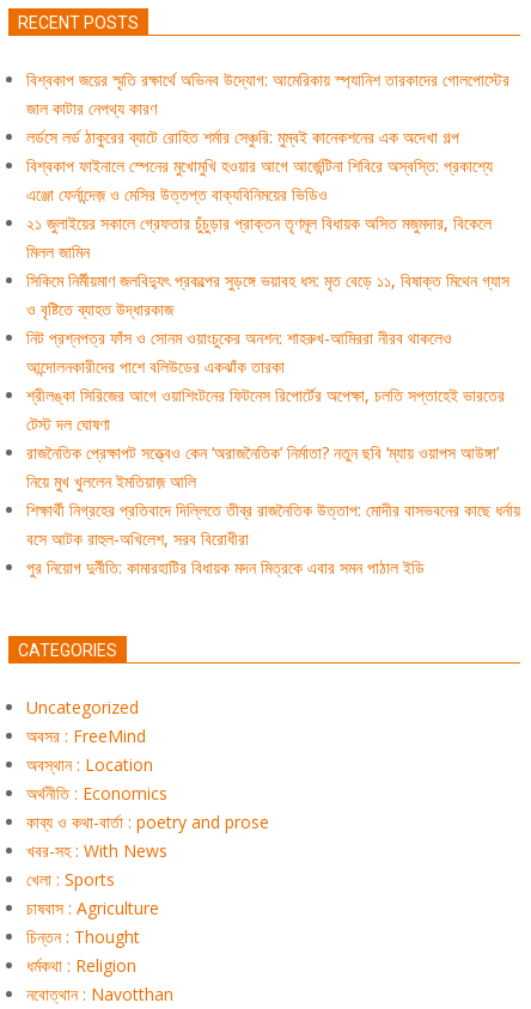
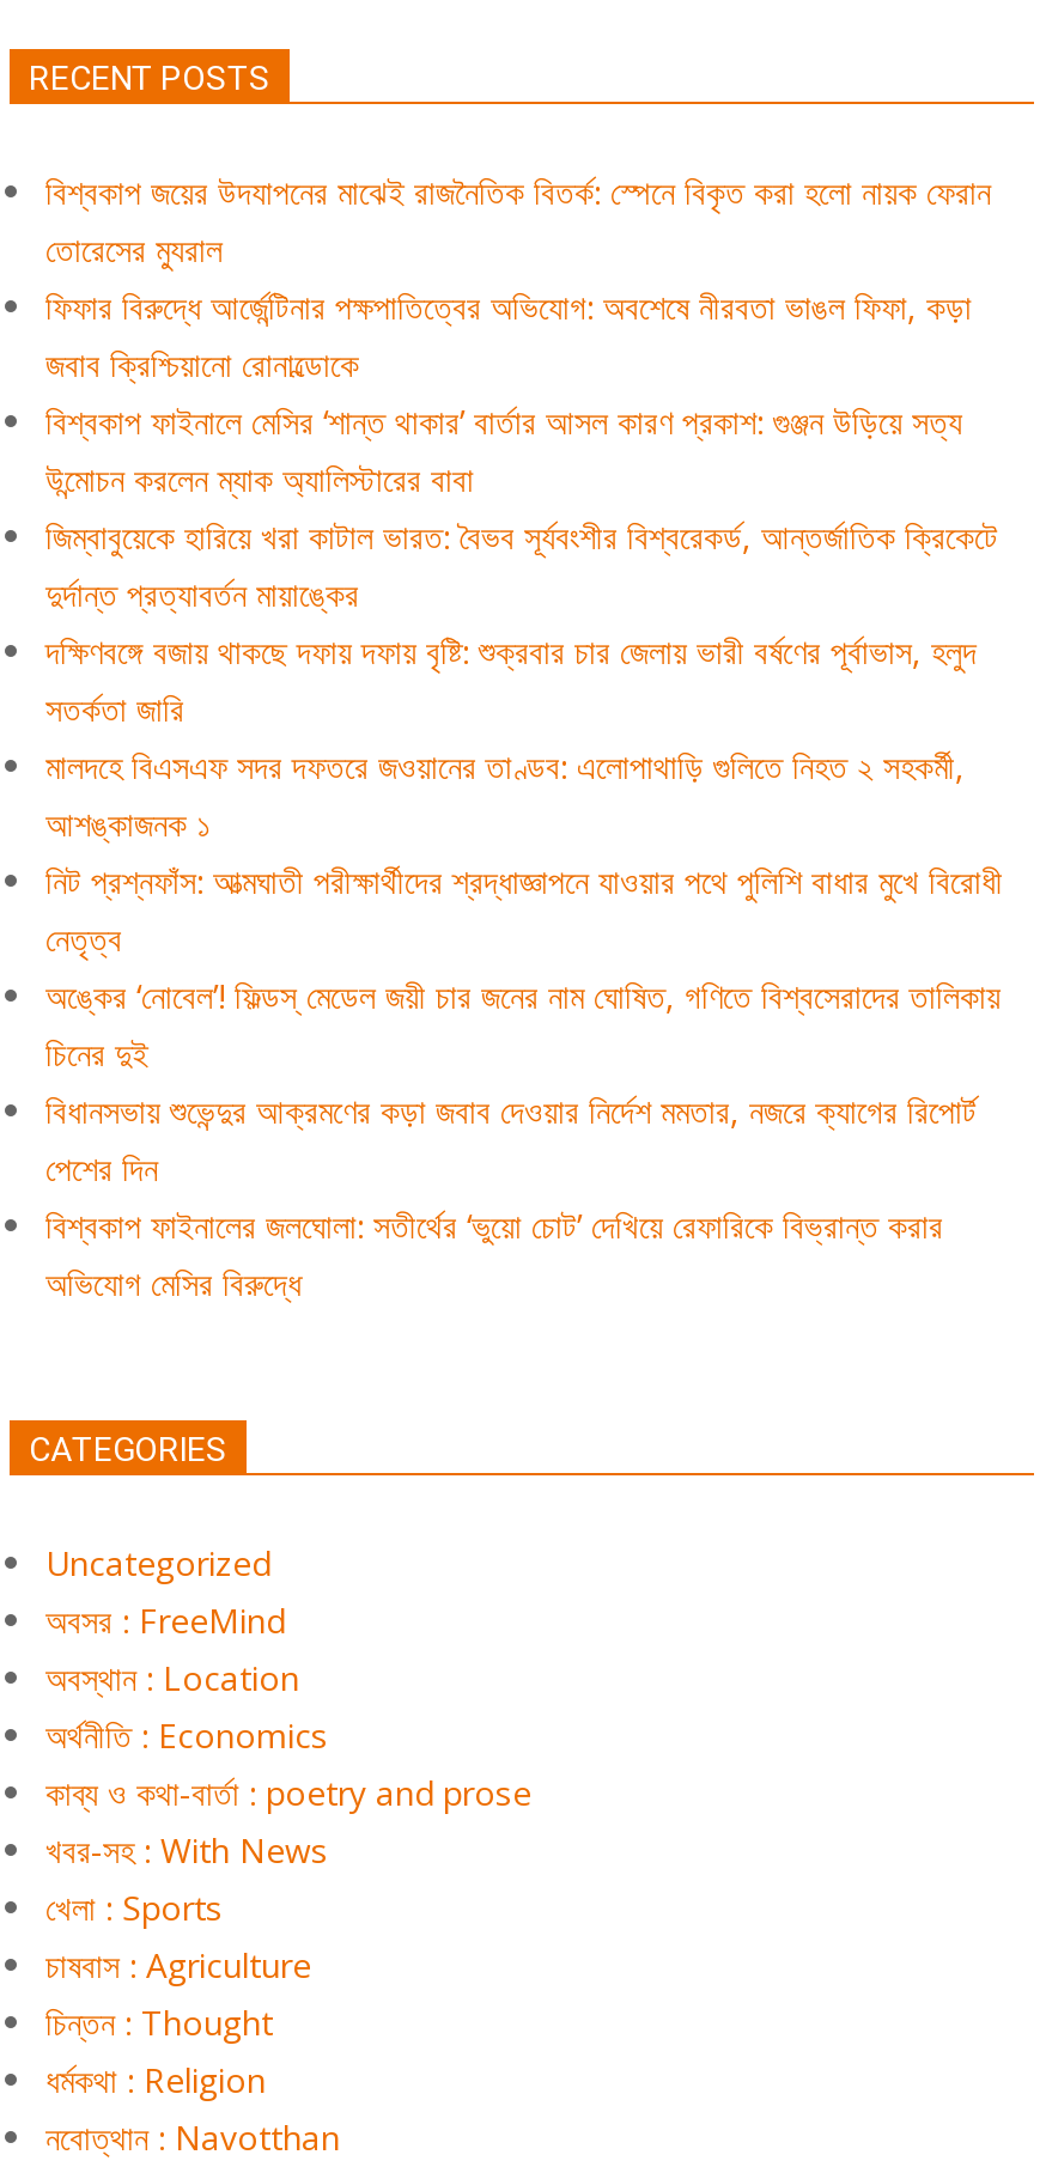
- বিশ্বকাপ জয়ের স্মৃতি রক্ষার্থে অভিনব উদ্যোগ: আমেরিকায় স্প্যানিশ তারকাদের গোলপোস্টের
- জাল কাটার নেপথ্য কারণ
- লর্ডসে লর্ড ঠাকুরের ব্যাটে রোহিত শর্মার সেঞ্চুরি: মুম্বই কানেকশনের এক অদেখা গল্প
- বিশ্বকাপ ফাইনালে স্পেনের মুখোমুখি হওয়ার আগে আর্জেন্টিনা শিবিরে অস্বস্তি: প্রকাশ্যে
- এঞ্জো ফের্নান্দেজ় ও মেসির উত্তপ্ত বাক্যবিনিময়ের ভিডিও
- ২১ জুলাইয়ের সকালে গ্রেফতার চুঁচুড়ার প্রাক্তন তৃণমূল বিধায়ক অসিত মজুমদার, বিকেলে
- মিলল জামিন
- সিকিমে নির্মীয়মাণ জলবিদ্যুৎ প্রকল্পের সুড়ঙ্গে ভয়াবহ ধস: মৃত বেড়ে ১১, বিষাক্ত মিথেন গ্যাস
- ও বৃষ্টিতে ব্যাহত উদ্ধারকাজ
- নিট প্রশ্নপত্র ফাঁস ও সোনম ওয়াংচুকের অনশন: শাহরুখ-আমিররা নীরব থাকলেও
- আন্দোলনকারীদের পাশে বলিউডের একঝাঁক তারকা
- শ্রীলঙ্কা সিরিজের আগে ওয়াশিংটনের ফিটনেস রিপোর্টের অপেক্ষা, চলতি সপ্তাহেই ভারতের
- টেস্ট দল ঘোষণা
- রাজনৈতিক প্রেক্ষাপট সত্ত্বেও কেন ‘অরাজনৈতিক’ নির্মাতা? নতুন ছবি ‘ম্যায় ওয়াপস আউঙ্গা’
- নিয়ে মুখ খুললেন ইমতিয়াজ় আলি
- শিক্ষার্থী নিগ্রহের প্রতিবাদে দিল্লিতে তীব্র রাজনৈতিক উত্তাপ: মোদীর বাসভবনের কাছে ধর্নায়
- বসে আটক রাহুল-অখিলেশ, সরব বিরোধীরা
- পুর নিয়োগ দুর্নীতি: কামারহাটির বিধায়ক মদন মিত্রকে এবার সমন পাঠাল ইডি
+ বিশ্বকাপ জয়ের উদযাপনের মাঝেই রাজনৈতিক বিতর্ক: স্পেনে বিকৃত করা হলো নায়ক ফেরান
+ তোরেসের ম্যুরাল
+ ফিফার বিরুদ্ধে আর্জেন্টিনার পক্ষপাতিত্বের অভিযোগ: অবশেষে নীরবতা ভাঙল ফিফা, কড়া
+ জবাব ক্রিশ্চিয়ানো রোনাল্ডোকে
+ বিশ্বকাপ ফাইনালে মেসির ‘শান্ত থাকার’ বার্তার আসল কারণ প্রকাশ: গুঞ্জন উড়িয়ে সত্য
+ উন্মোচন করলেন ম্যাক অ্যালিস্টারের বাবা
+ জিম্বাবুয়েকে হারিয়ে খরা কাটাল ভারত: বৈভব সূর্যবংশীর বিশ্বরেকর্ড, আন্তর্জাতিক ক্রিকেটে
+ দুর্দান্ত প্রত্যাবর্তন মায়াঙ্কের
+ দক্ষিণবঙ্গে বজায় থাকছে দফায় দফায় বৃষ্টি: শুক্রবার চার জেলায় ভারী বর্ষণের পূর্বাভাস, হলুদ
+ সতর্কতা জারি
+ মালদহে বিএসএফ সদর দফতরে জওয়ানের তাণ্ডব: এলোপাথাড়ি গুলিতে নিহত ২ সহকর্মী,
+ আশঙ্কাজনক ১
+ নিট প্রশ্নফাঁস: আত্মঘাতী পরীক্ষার্থীদের শ্রদ্ধাজ্ঞাপনে যাওয়ার পথে পুলিশি বাধার মুখে বিরোধী
+ নেতৃত্ব
+ অঙ্কের ‘নোবেল’! ফিল্ডস্‌ মেডেল জয়ী চার জনের নাম ঘোষিত, গণিতে বিশ্বসেরাদের তালিকায়
+ চিনের দুই
+ বিধানসভায় শুভেন্দুর আক্রমণের কড়া জবাব দেওয়ার নির্দেশ মমতার, নজরে ক্যাগের রিপোর্ট
+ পেশের দিন
+ বিশ্বকাপ ফাইনালের জলঘোলা: সতীর্থের ‘ভুয়ো চোট’ দেখিয়ে রেফারিকে বিভ্রান্ত করার
+ অভিযোগ মেসির বিরুদ্ধে
